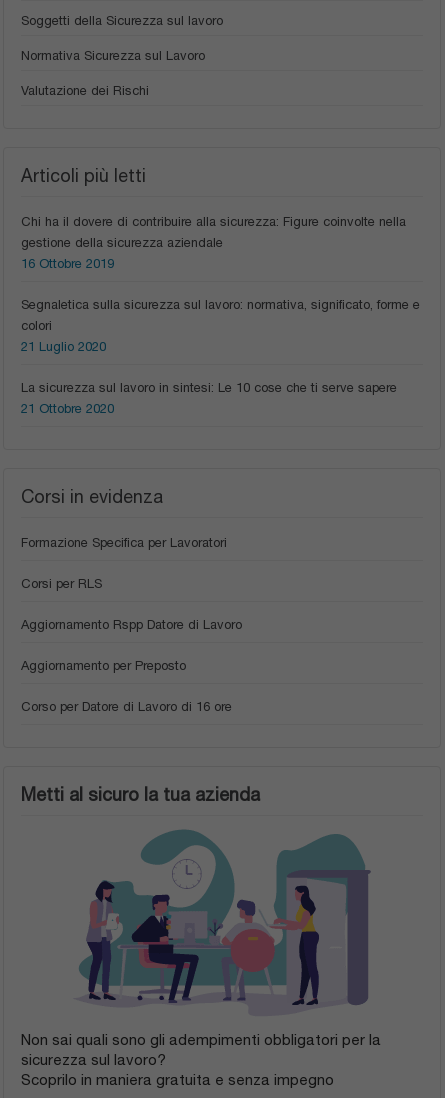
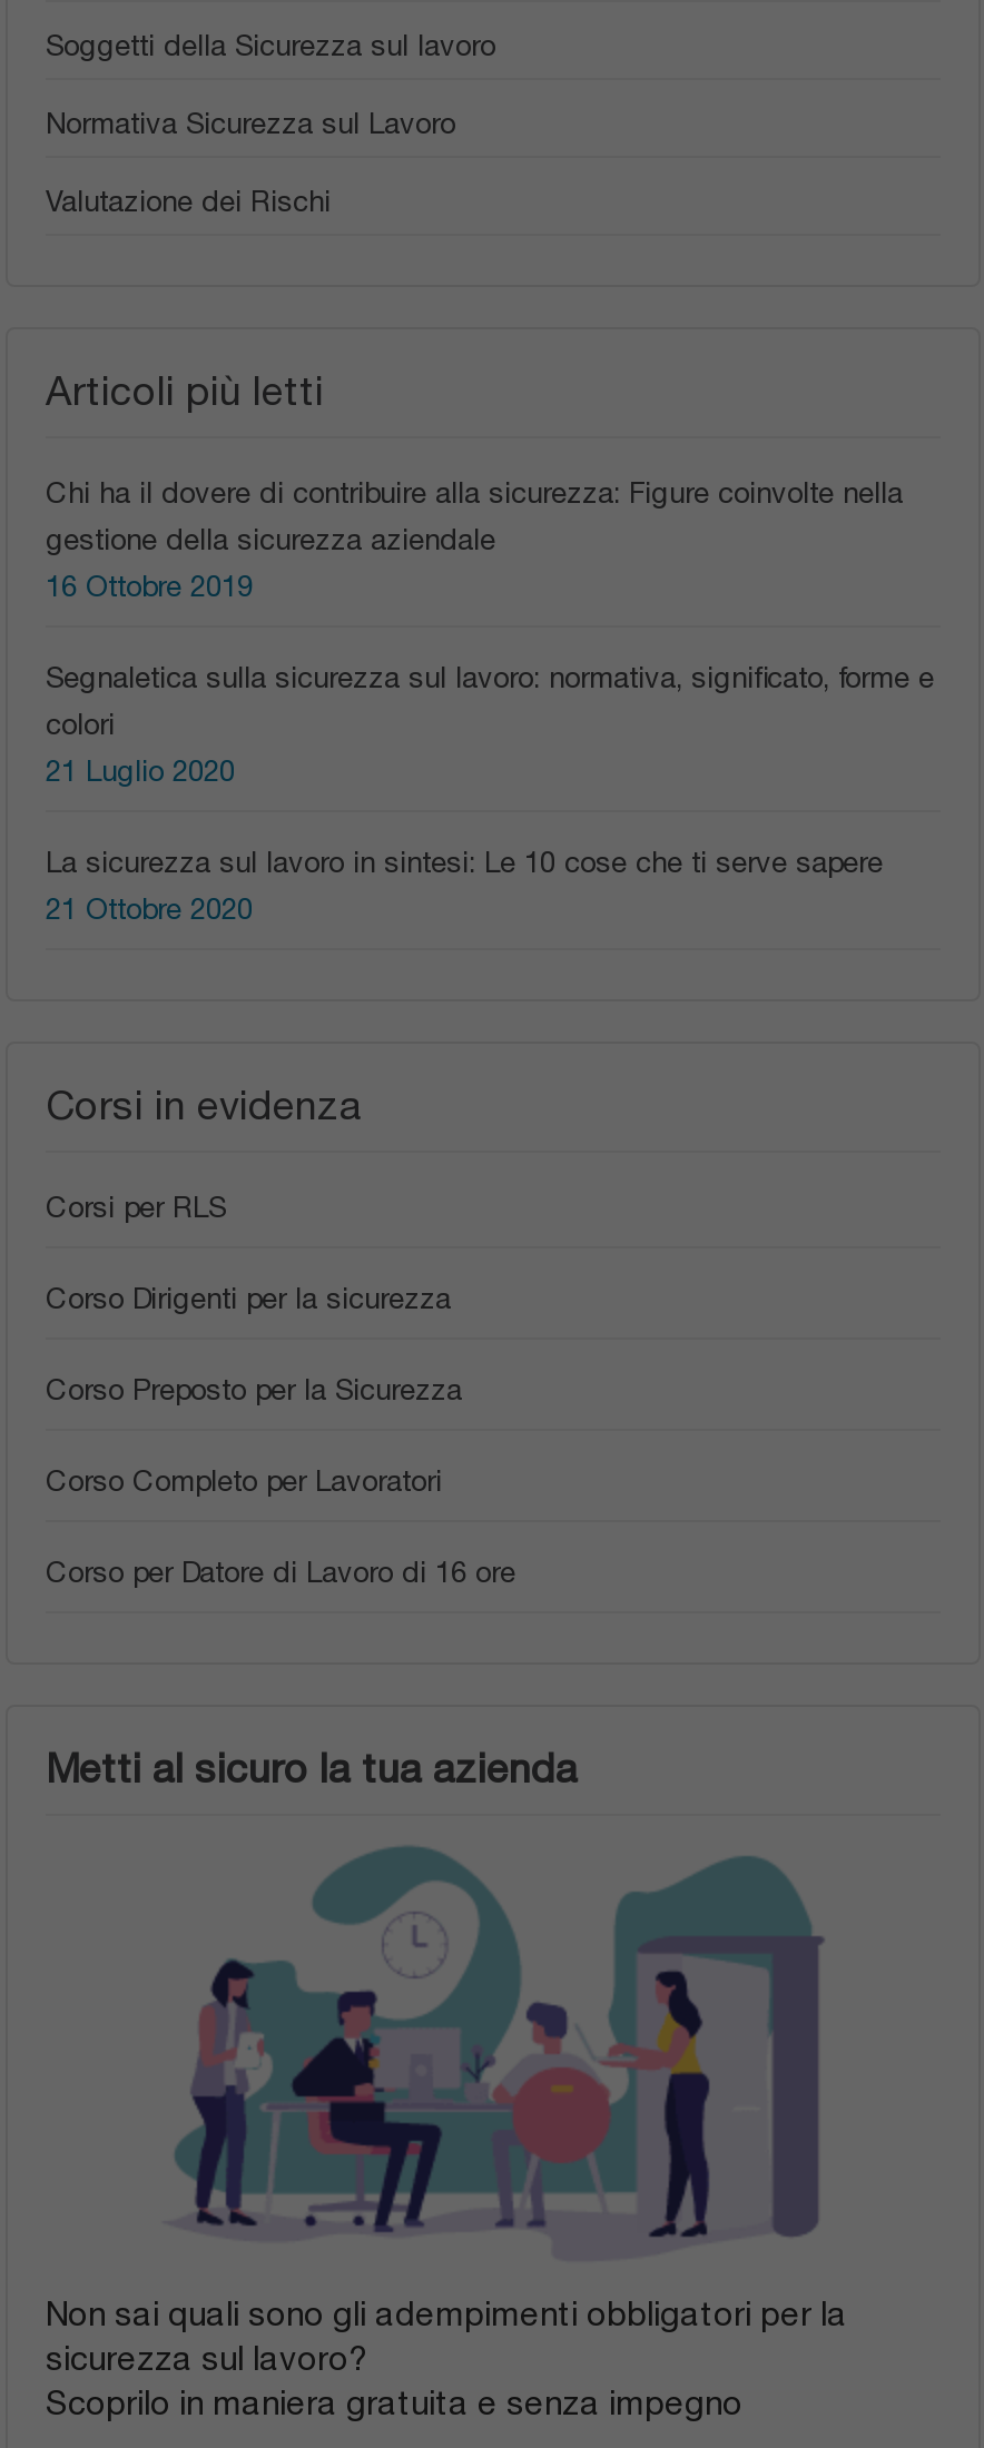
- Formazione Specifica per Lavoratori

moved up: Corsi per RLS

- Aggiornamento Rspp Datore di Lavoro
- Aggiornamento per Preposto
+ Corso Dirigenti per la sicurezza
+ Corso Preposto per la Sicurezza
+ Corso Completo per Lavoratori
